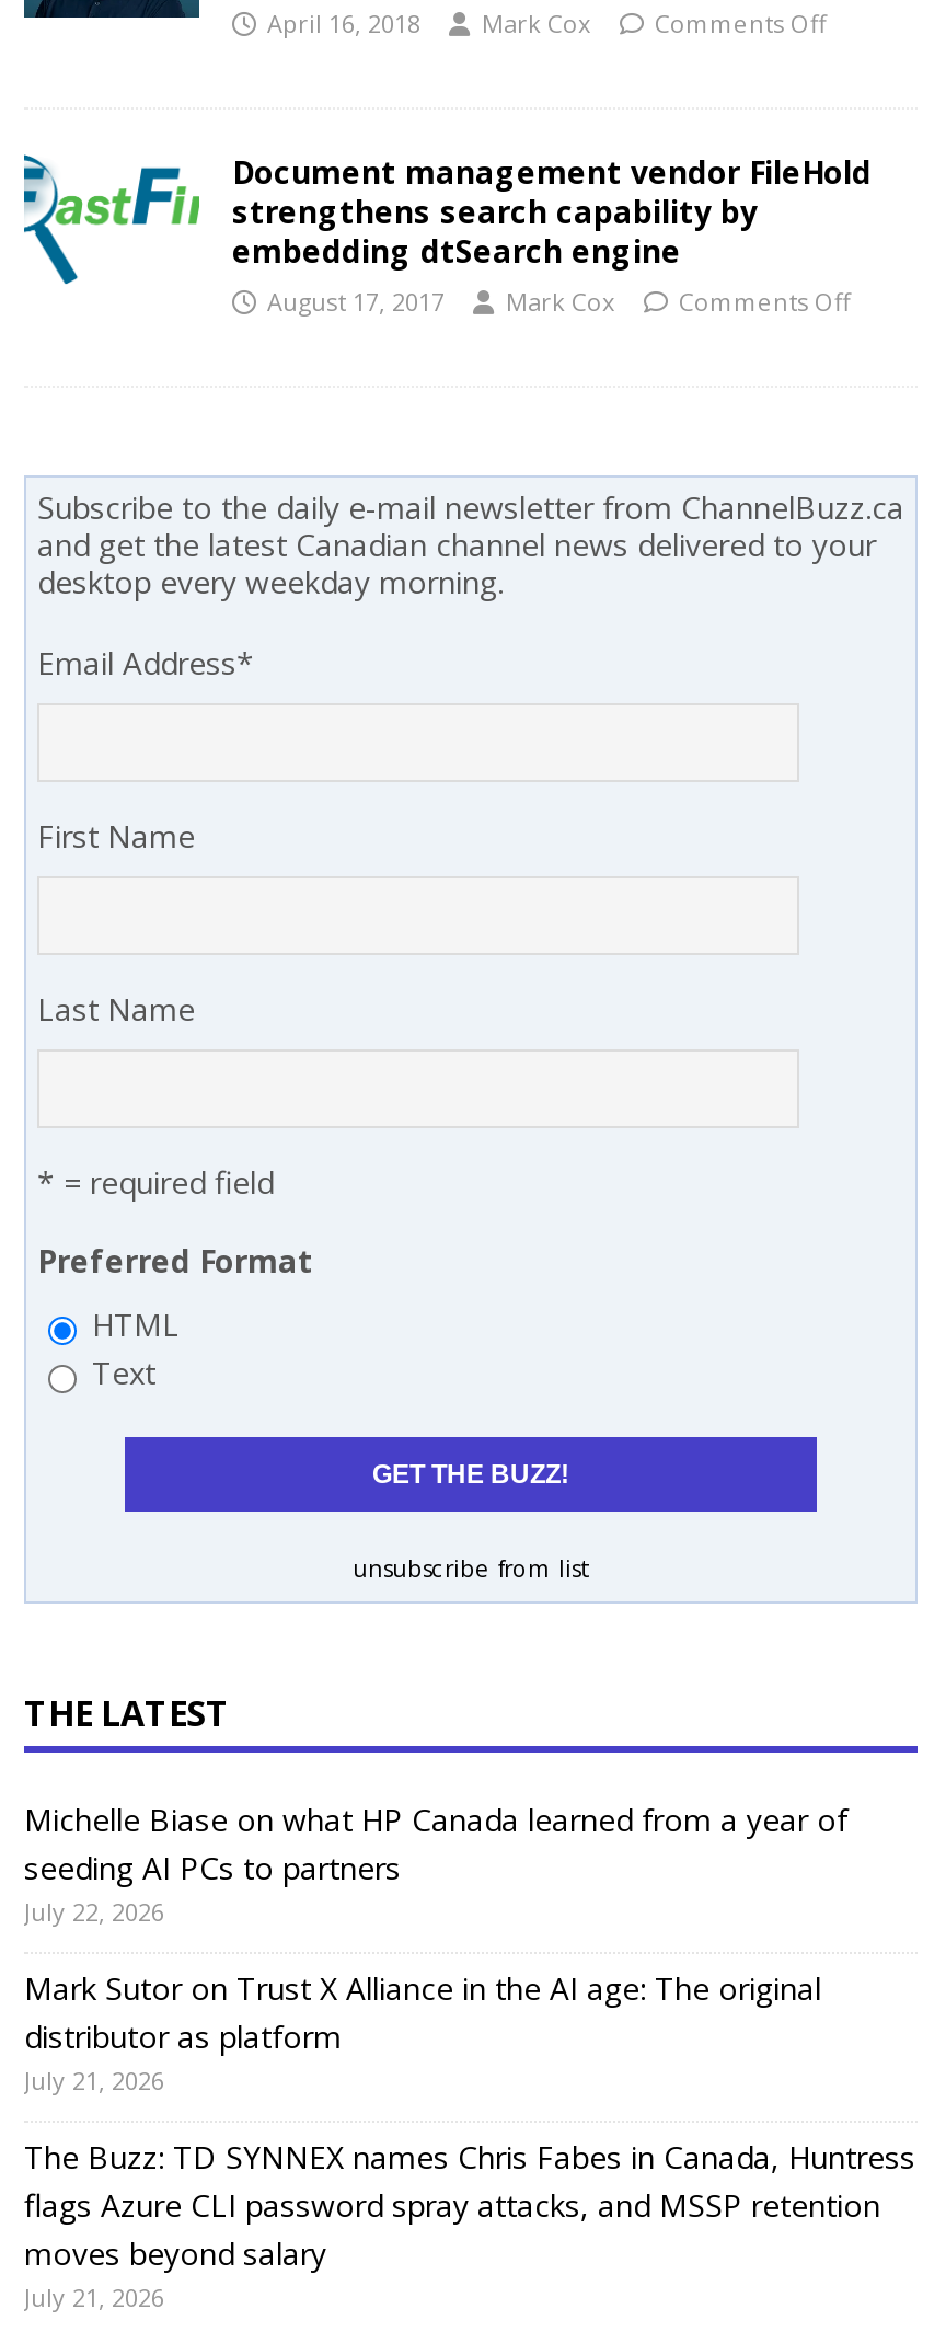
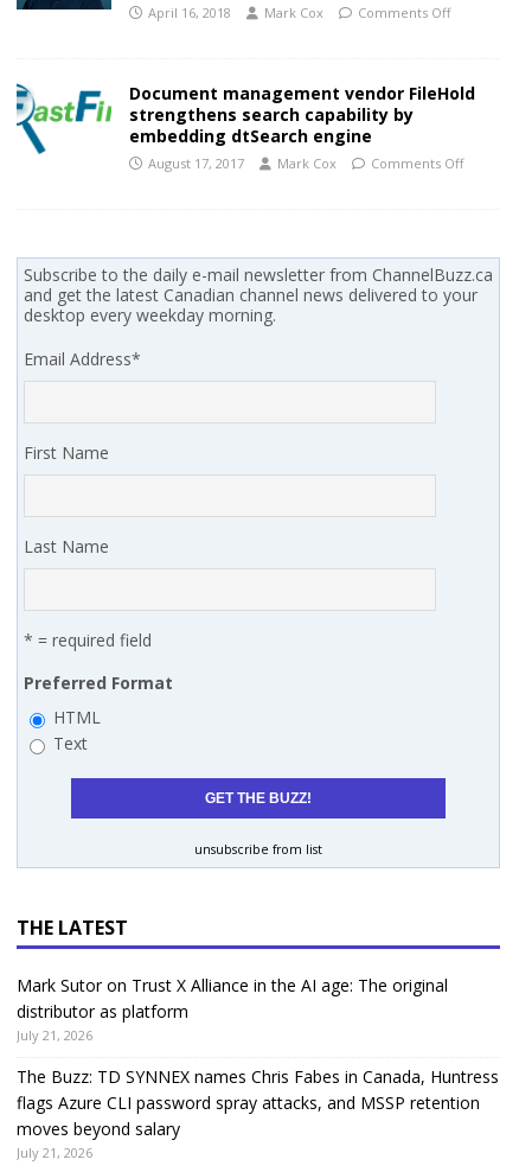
- Michelle Biase on what HP Canada learned from a year of
- seeding AI PCs to partners
- July 22, 2026
